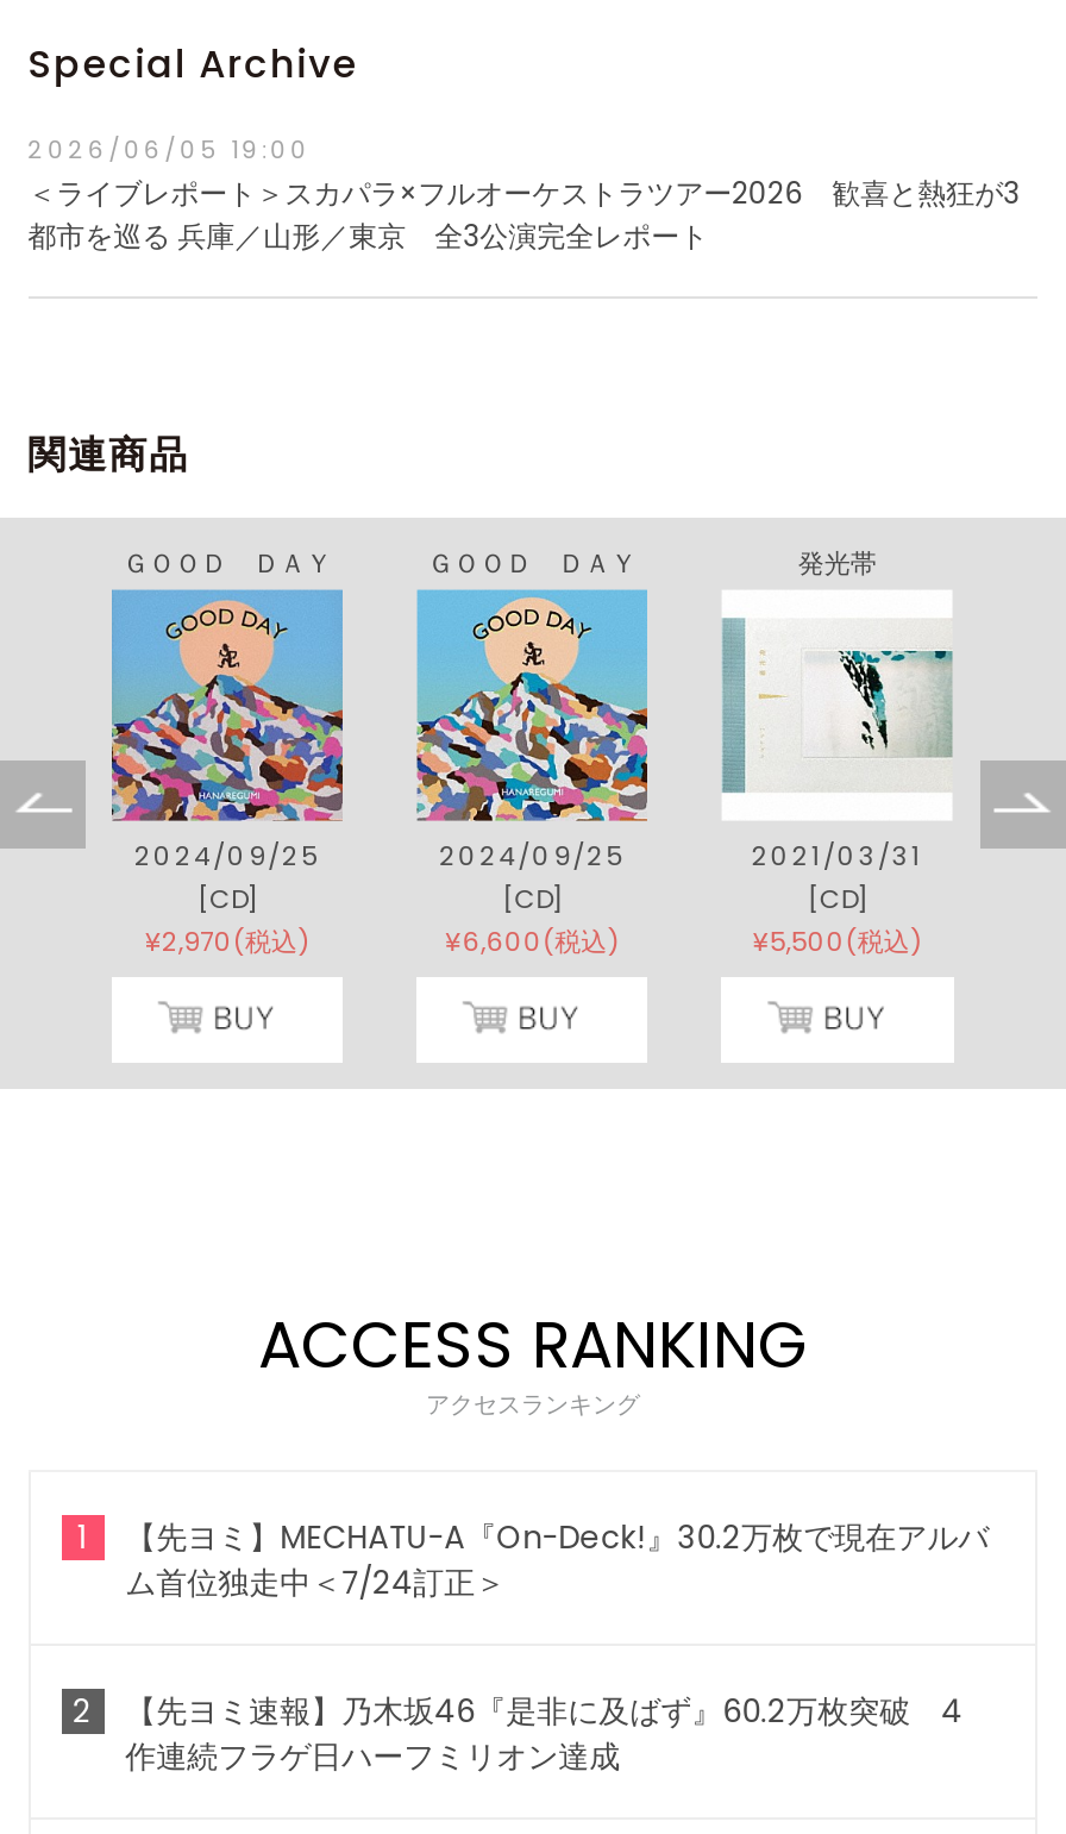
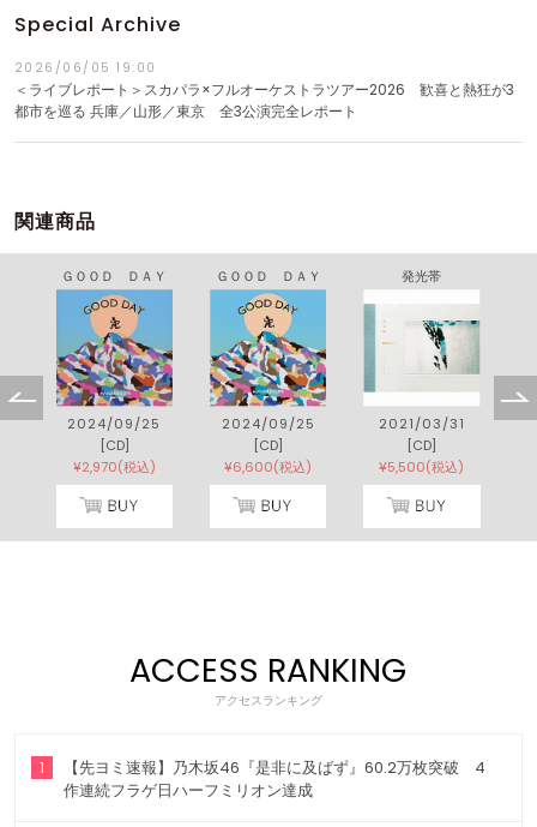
- 【先ヨミ】MECHATU-A『On-Deck!』30.2万枚で現在アルバ
- ム首位独走中＜7/24訂正＞
- 2
